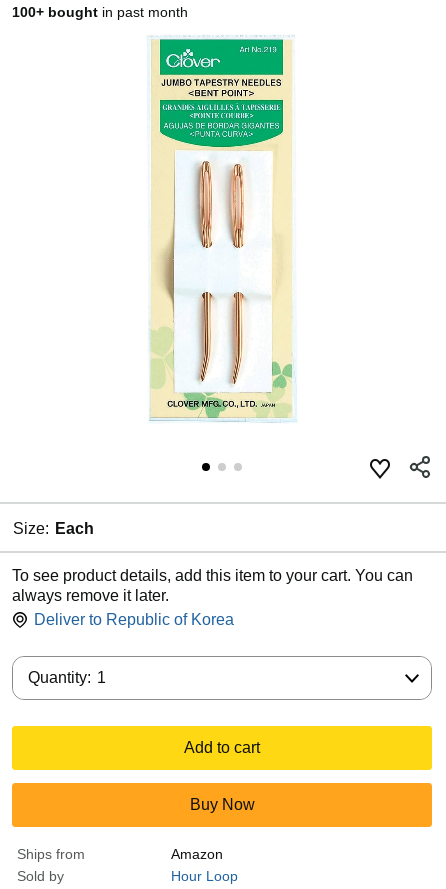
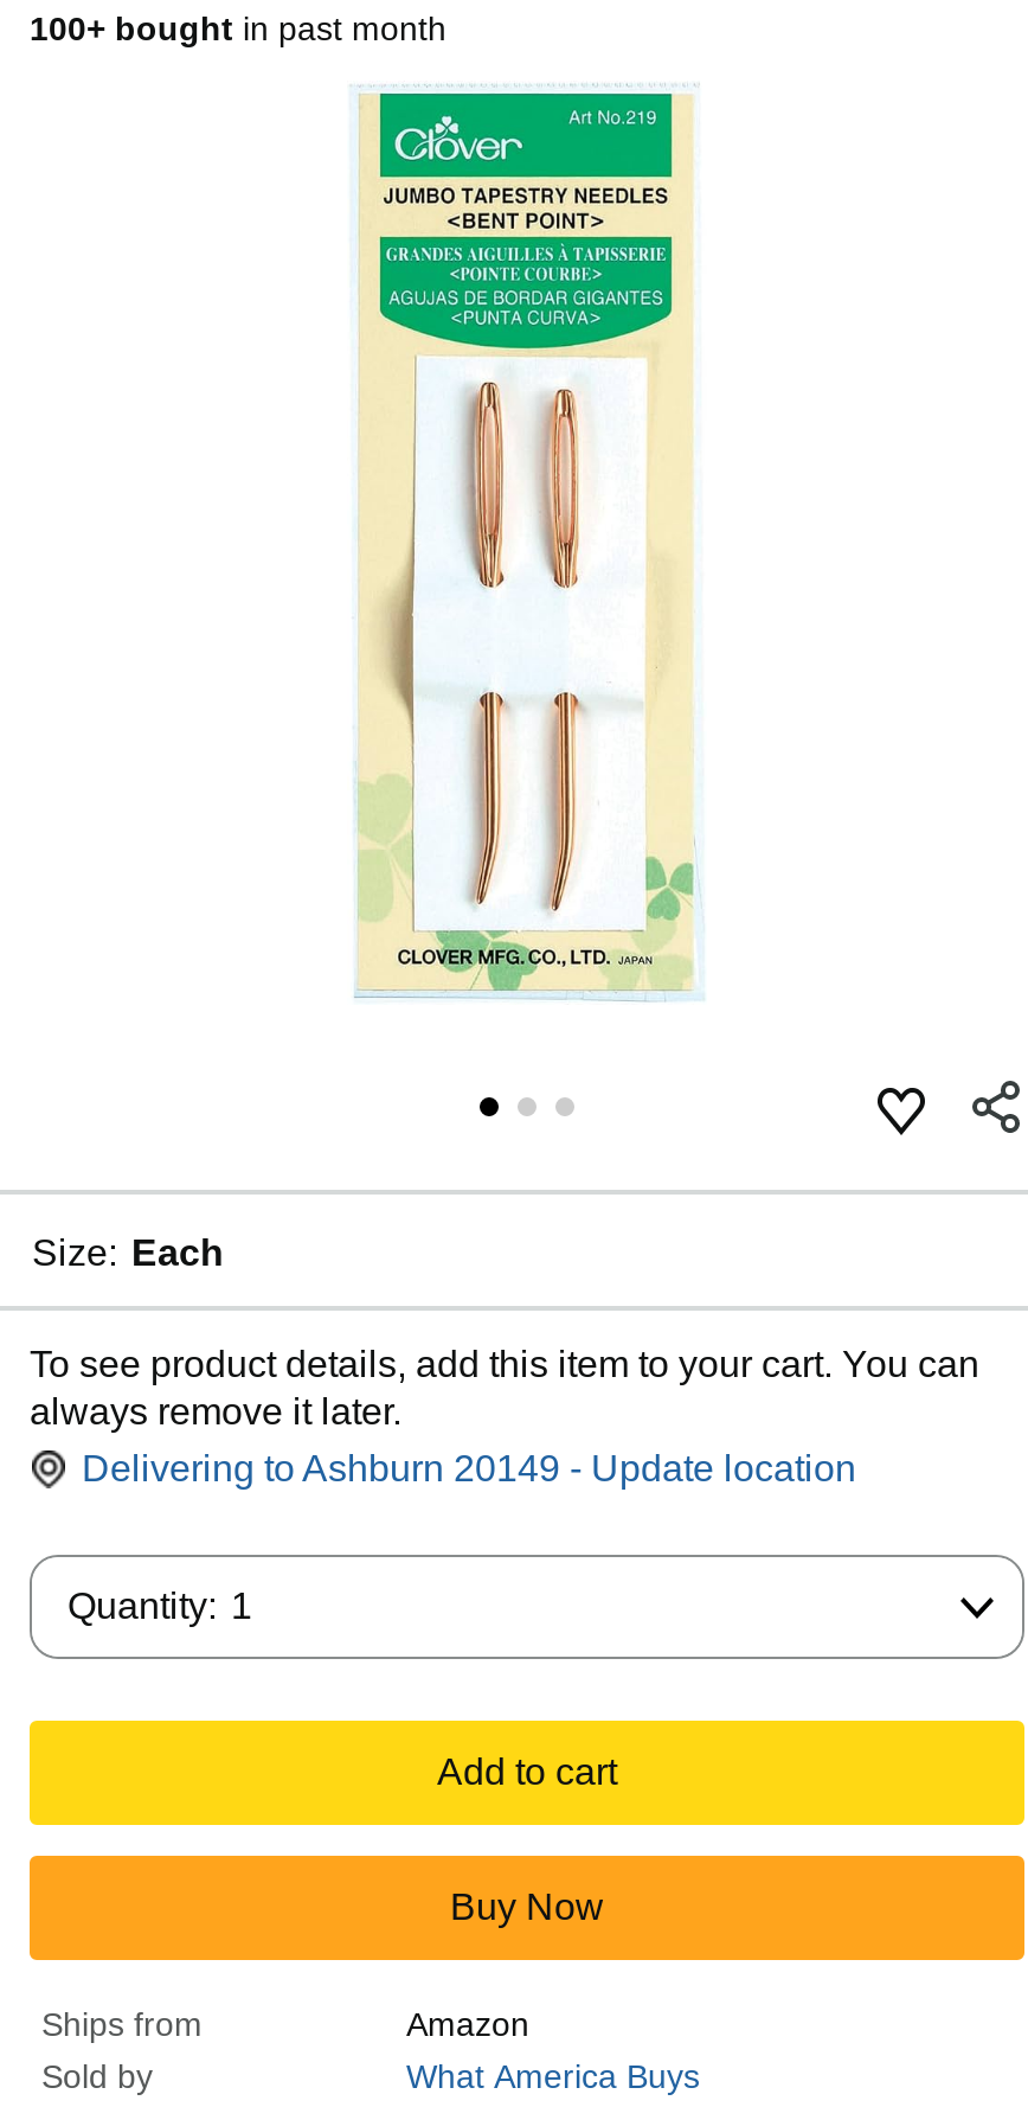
- Deliver to Republic of Korea
+ Delivering to Ashburn 20149 - Update location

- Hour Loop
+ What America Buys
